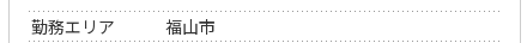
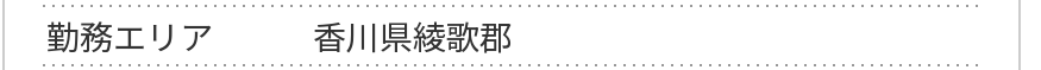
- 福山市
+ 香川県綾歌郡
